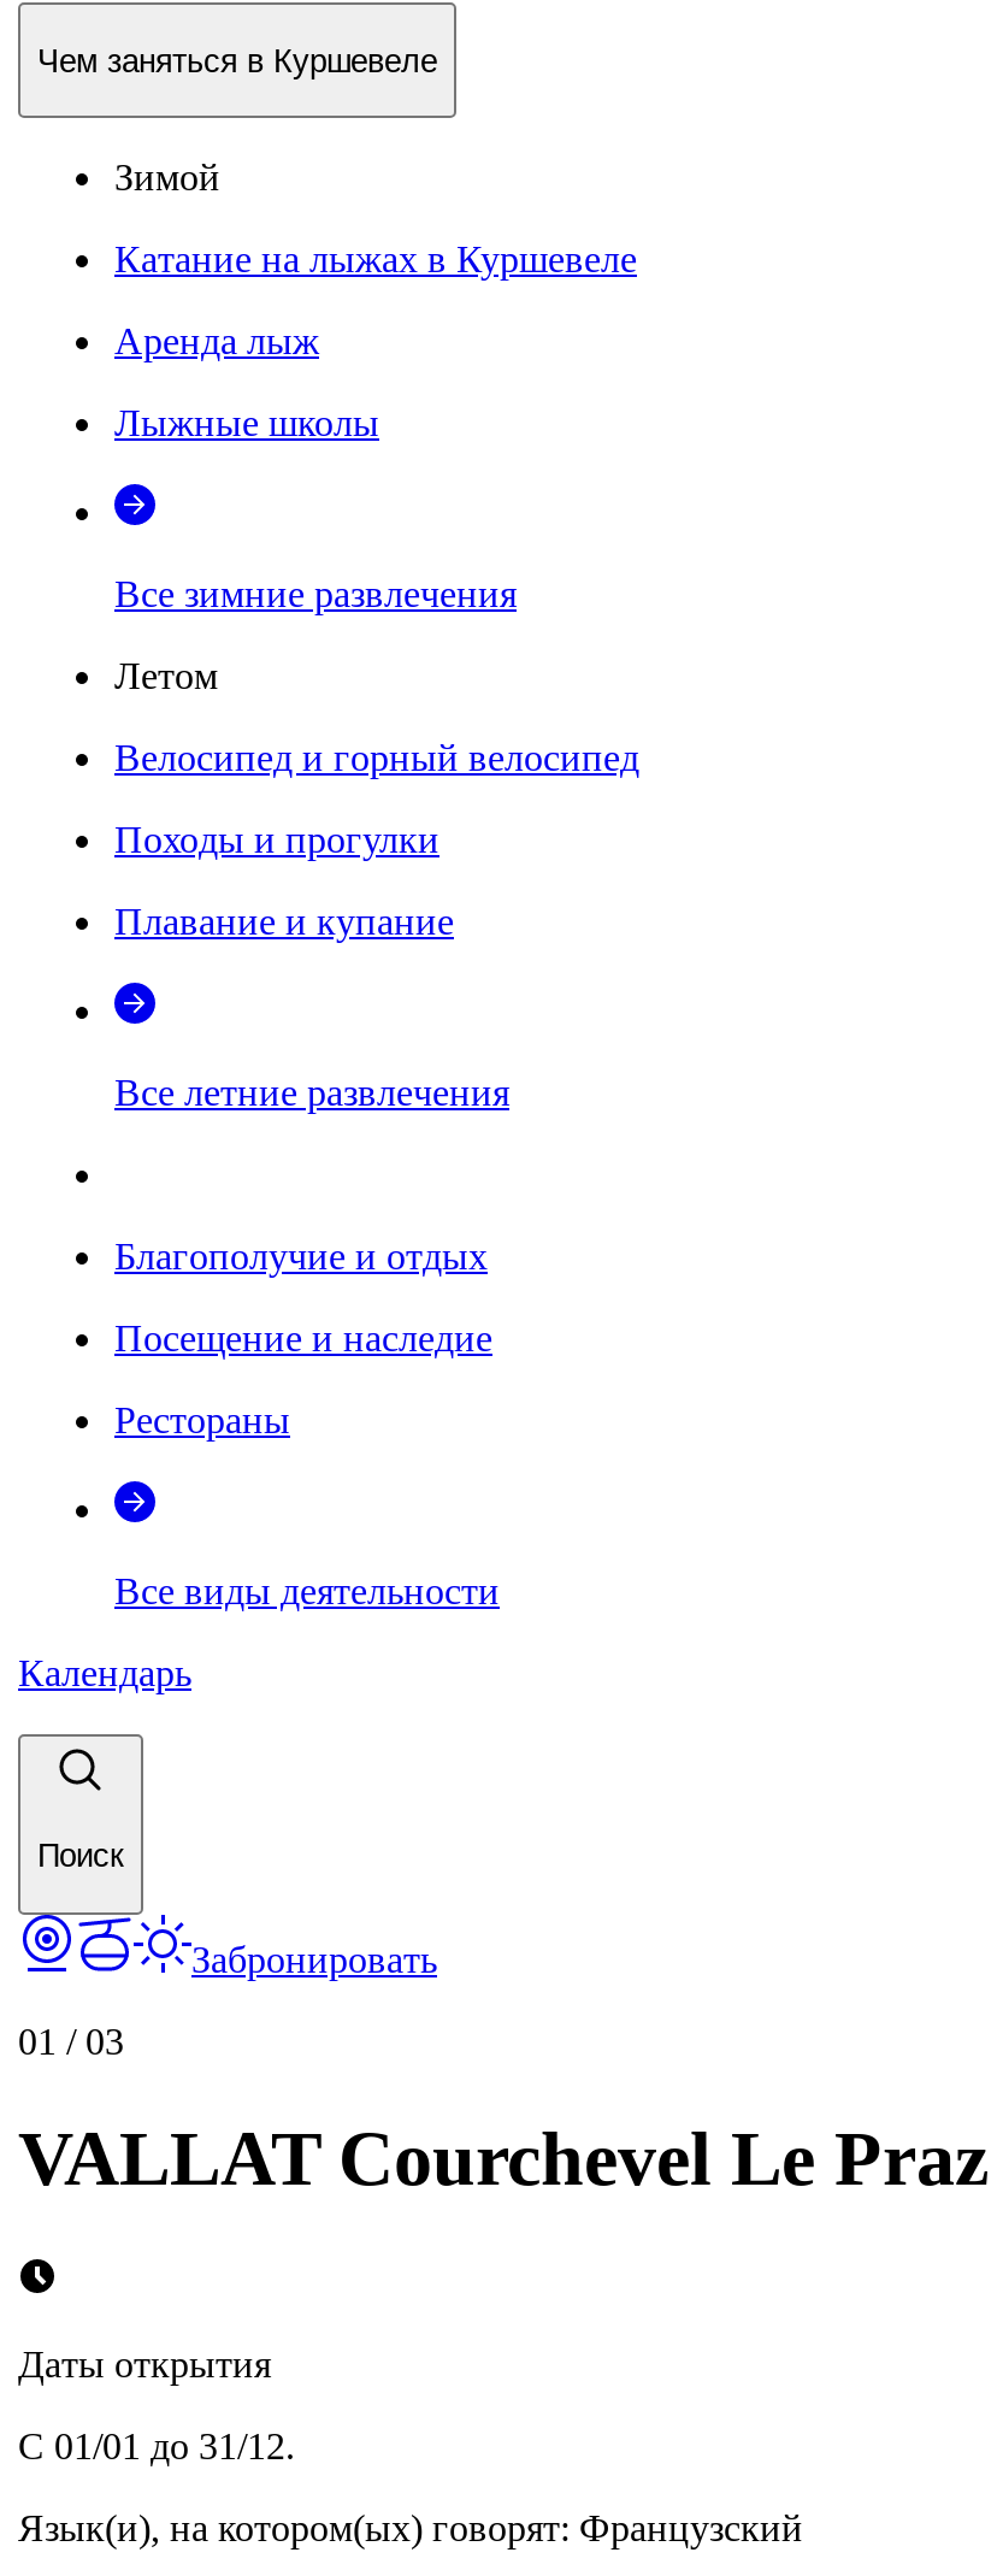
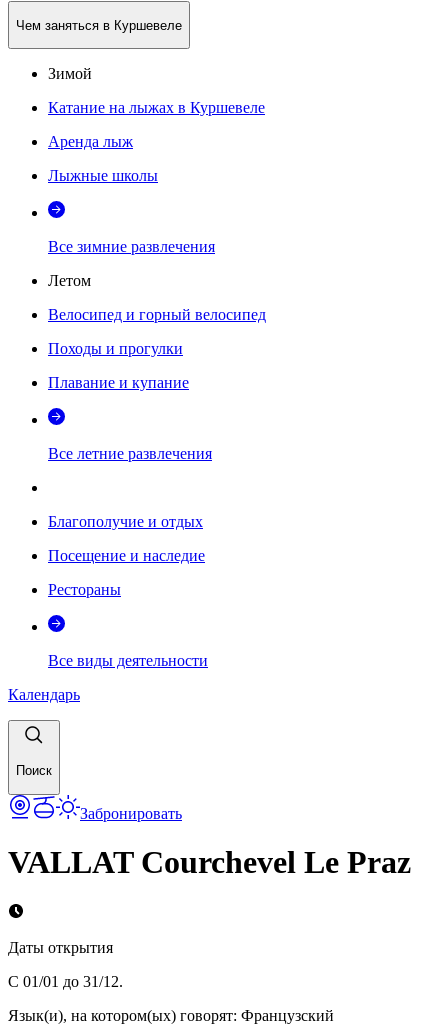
- 01 / 03
